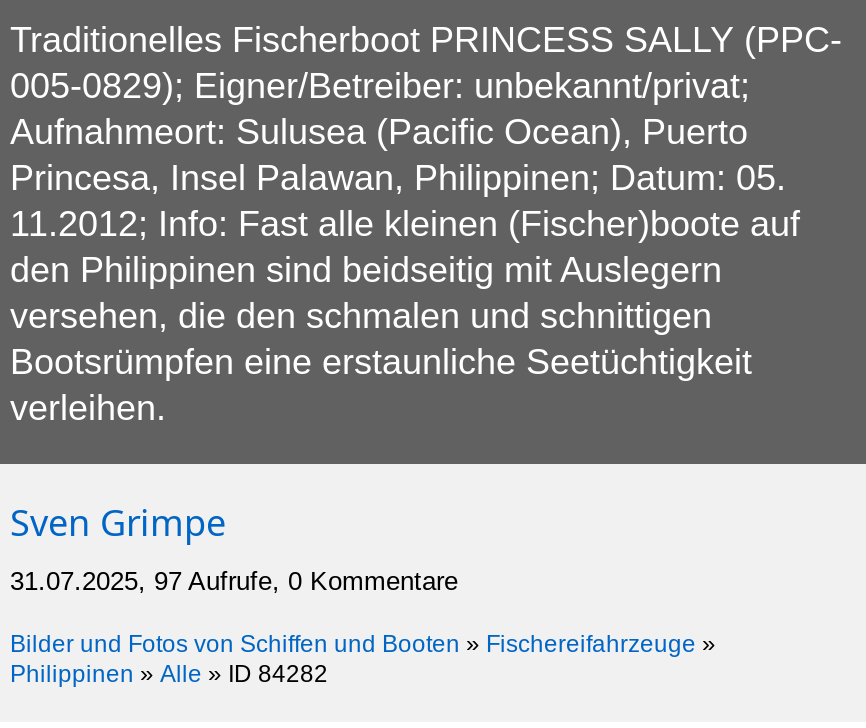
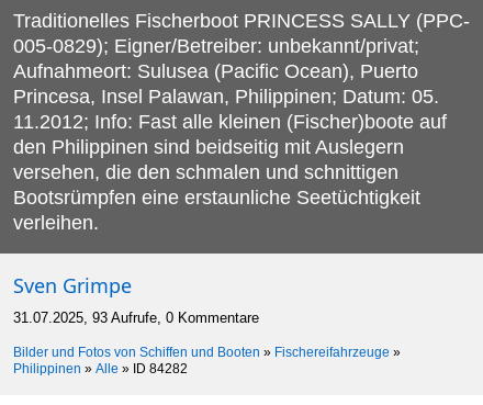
- 31.07.2025, 97 Aufrufe, 0 Kommentare
+ 31.07.2025, 93 Aufrufe, 0 Kommentare
